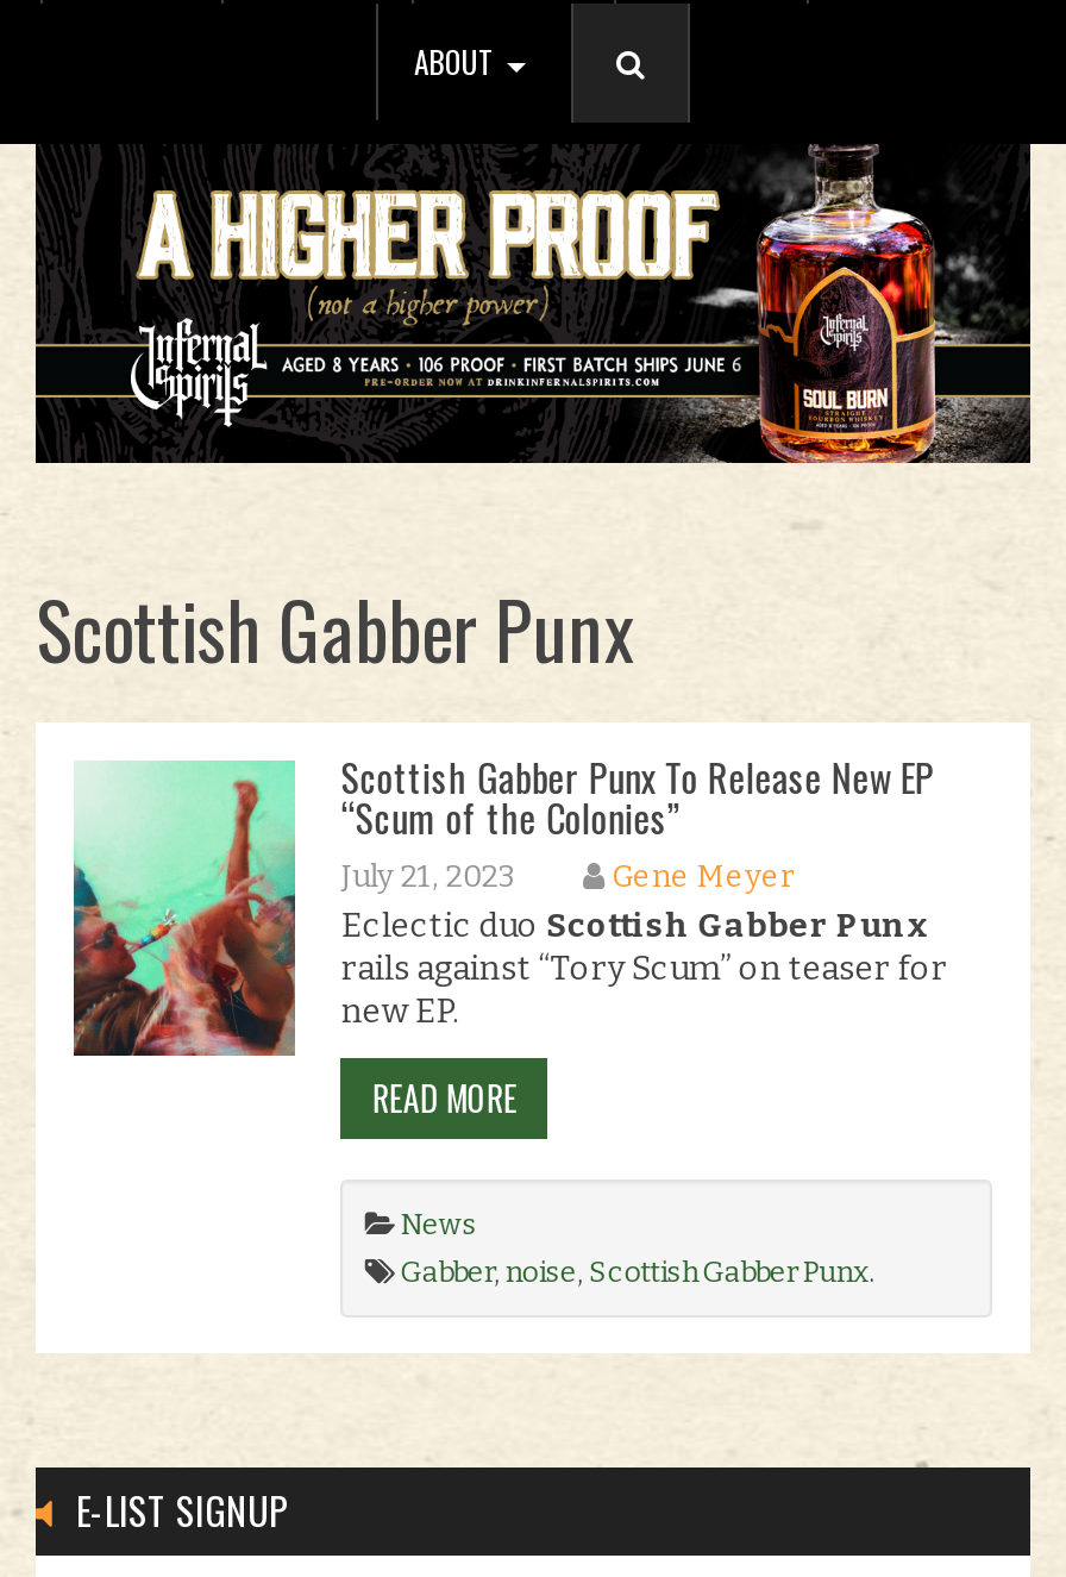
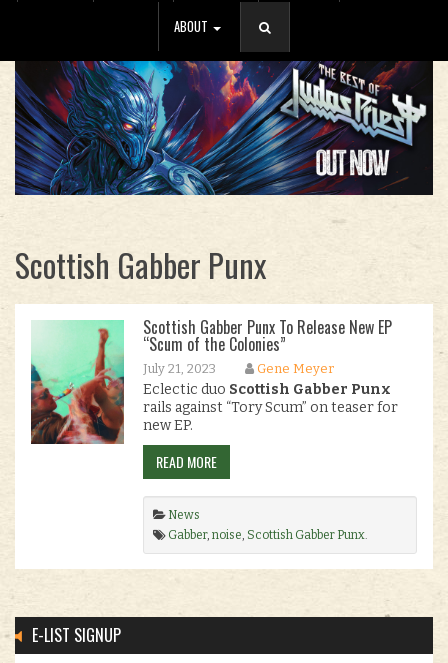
- [image]
+ [image]
